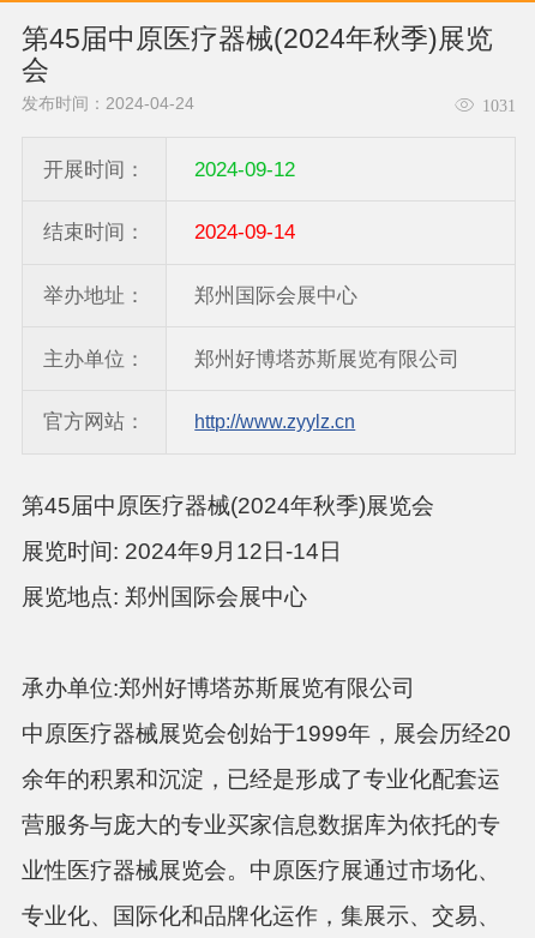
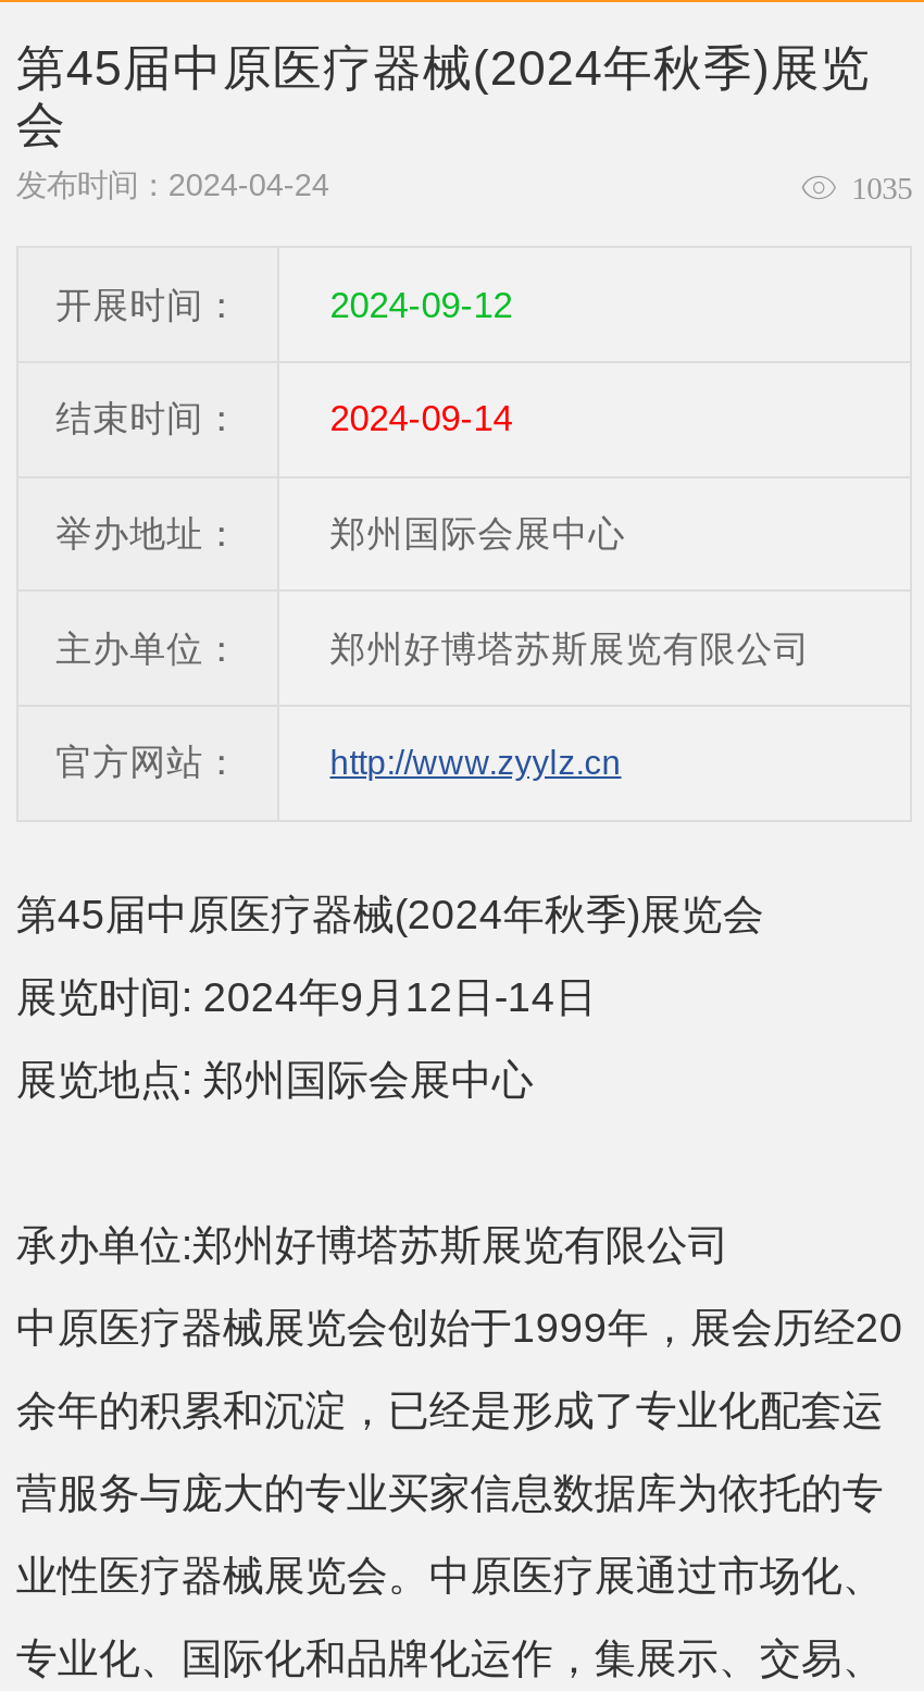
- 1031
+ 1035
